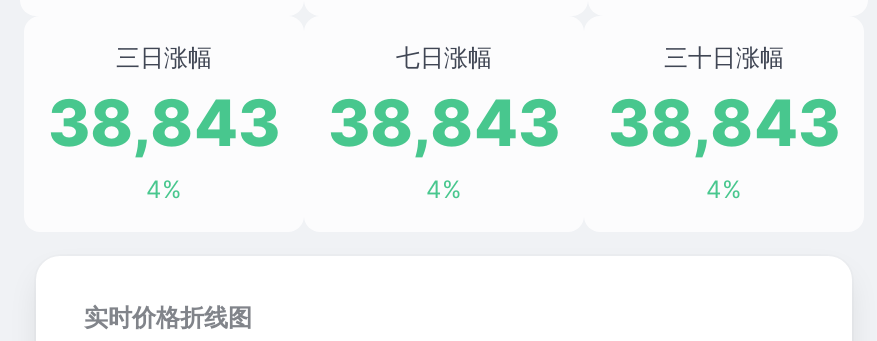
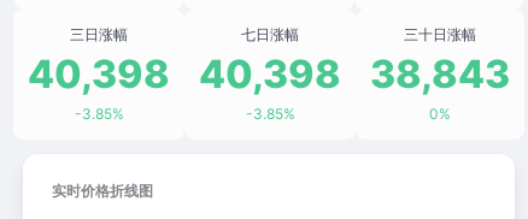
- 38,843
+ 40,398

- 38,843
+ 40,398

- 4%
+ -3.85%

- 4%
+ -3.85%

- 4%
+ 0%
